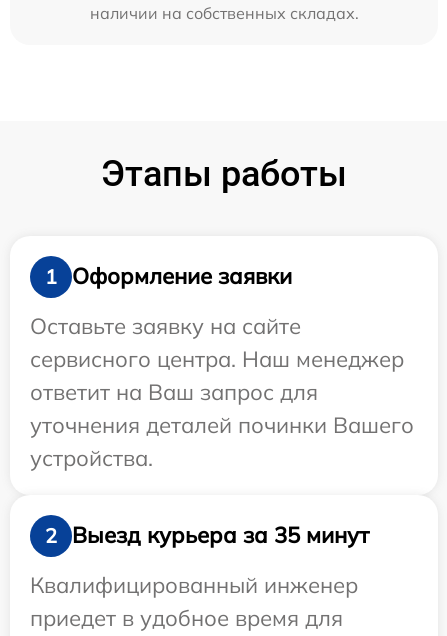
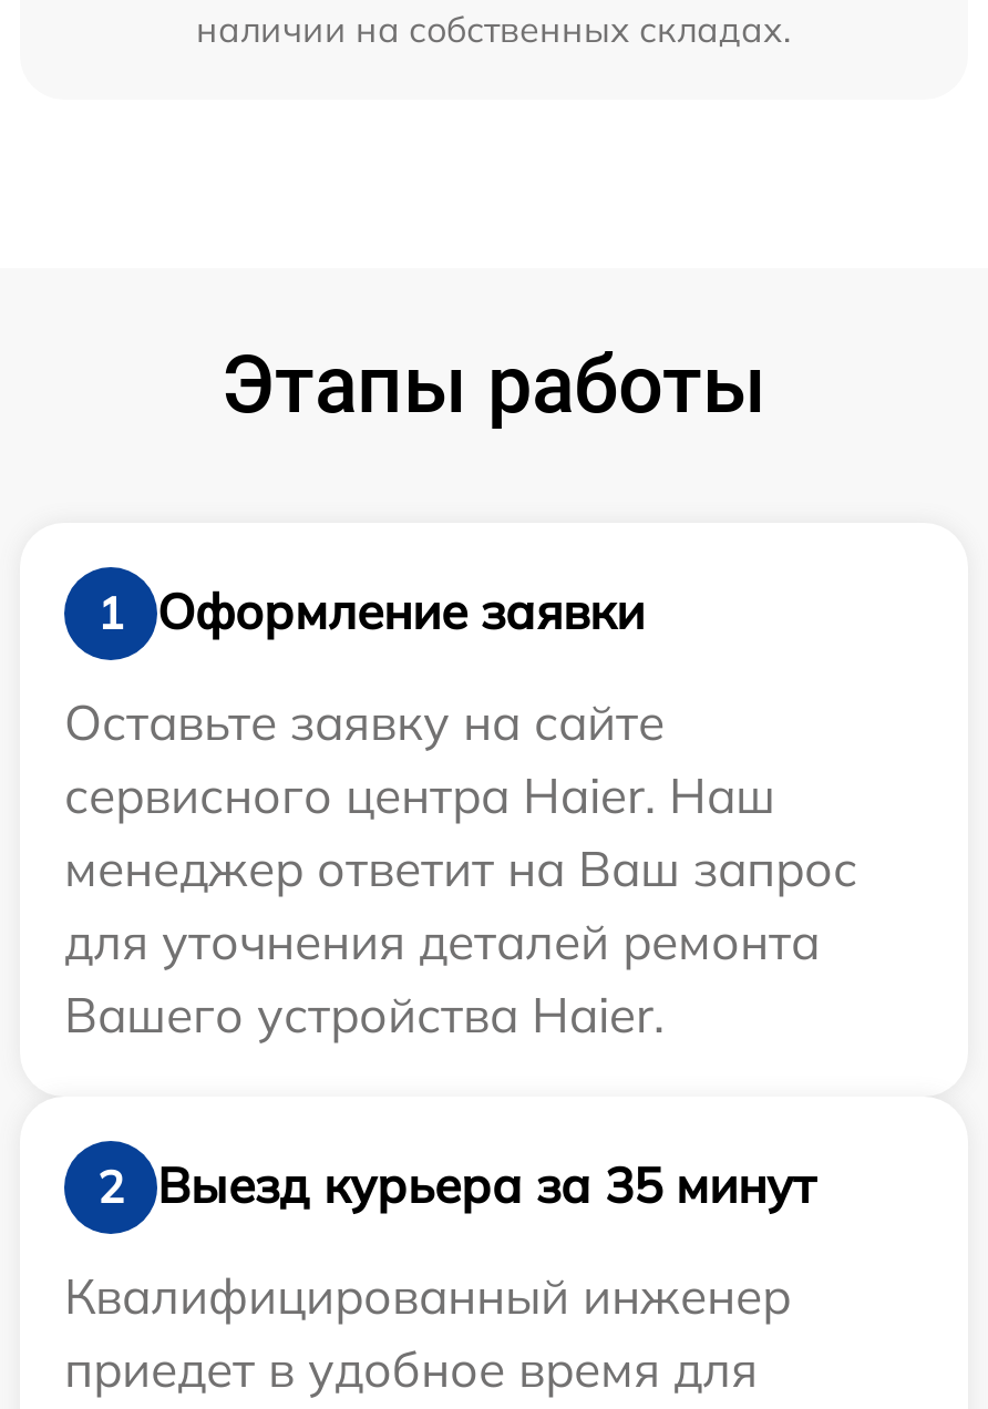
- сервисного центра. Наш менеджер
- ответит на Ваш запрос для
- уточнения деталей починки Вашего
- устройства.
+ сервисного центра Haier. Наш
+ менеджер ответит на Ваш запрос
+ для уточнения деталей ремонта
+ Вашего устройства Haier.
